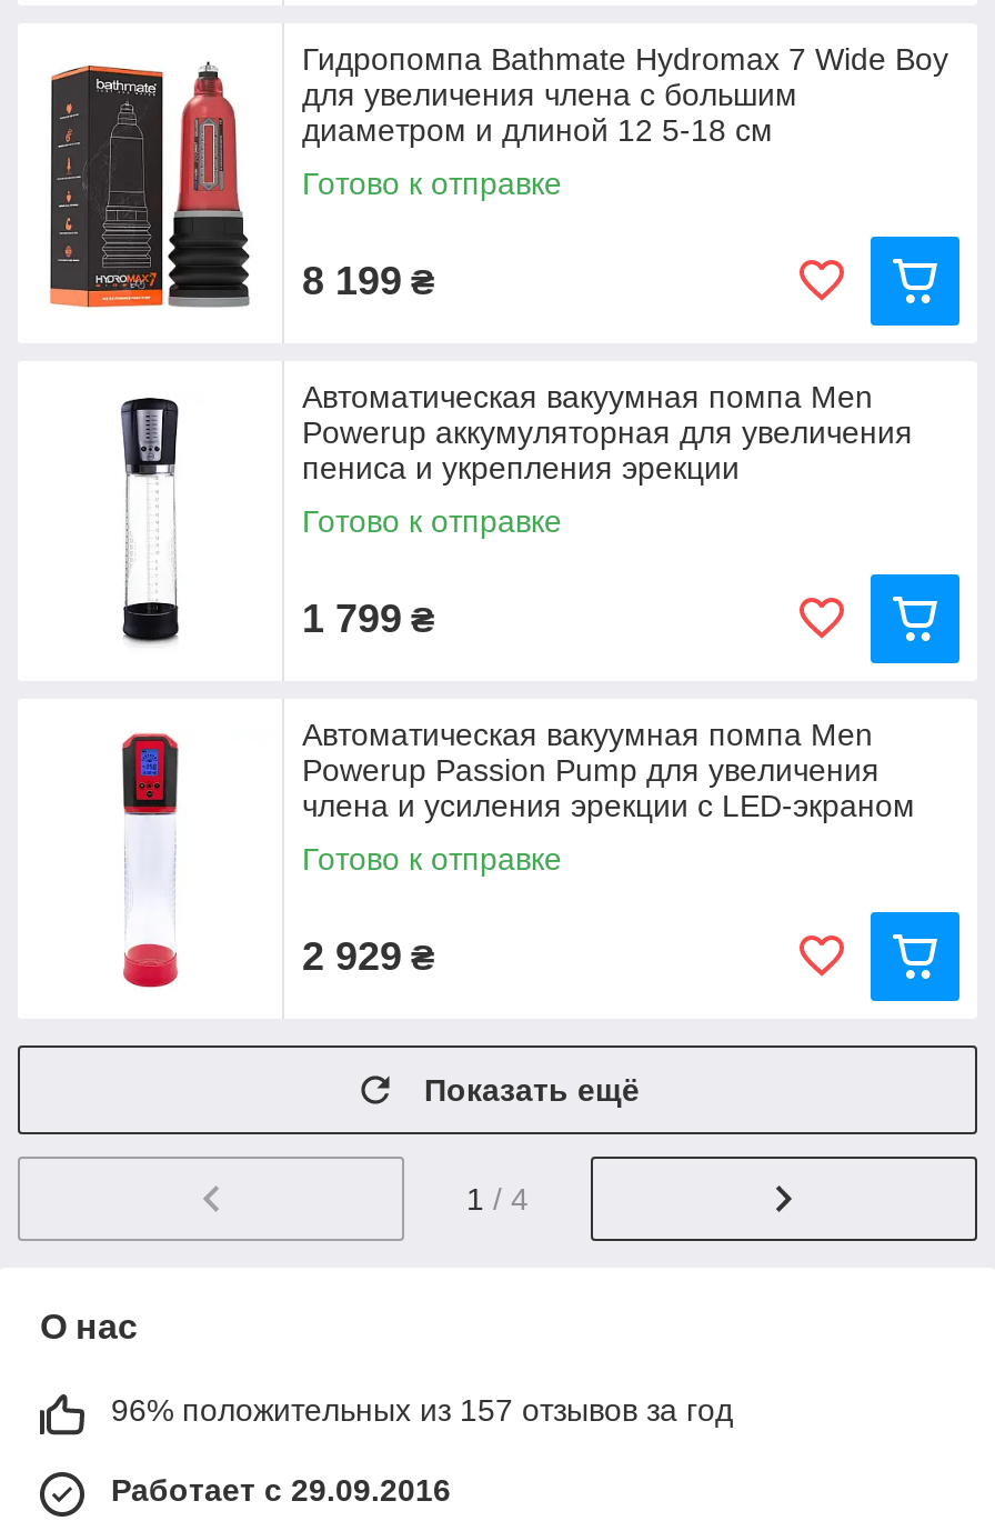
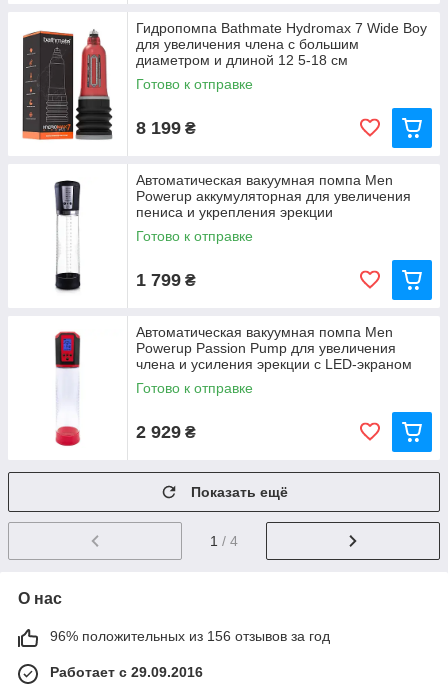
- 96% положительных из 157 отзывов за год
+ 96% положительных из 156 отзывов за год
